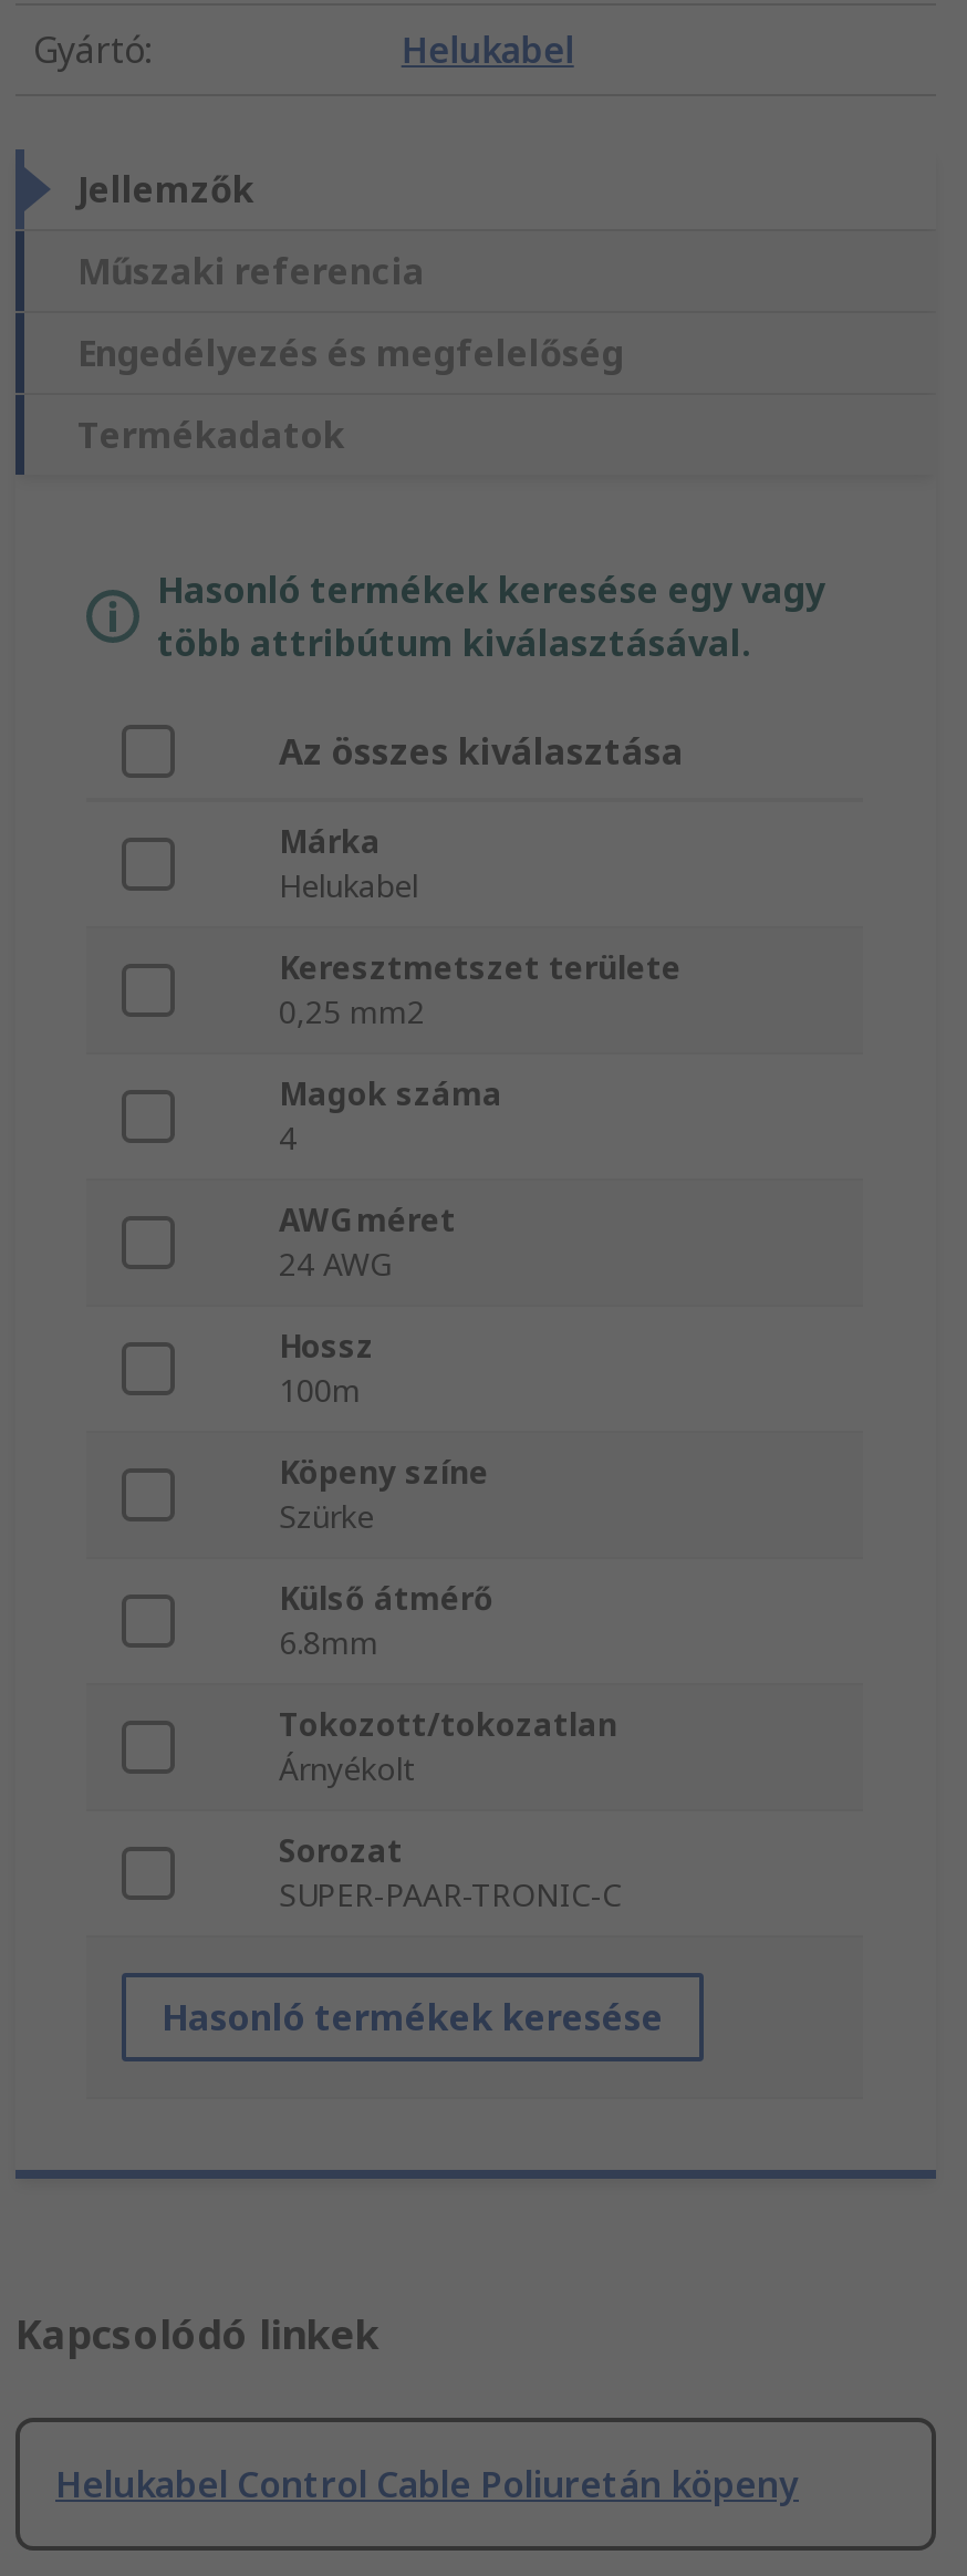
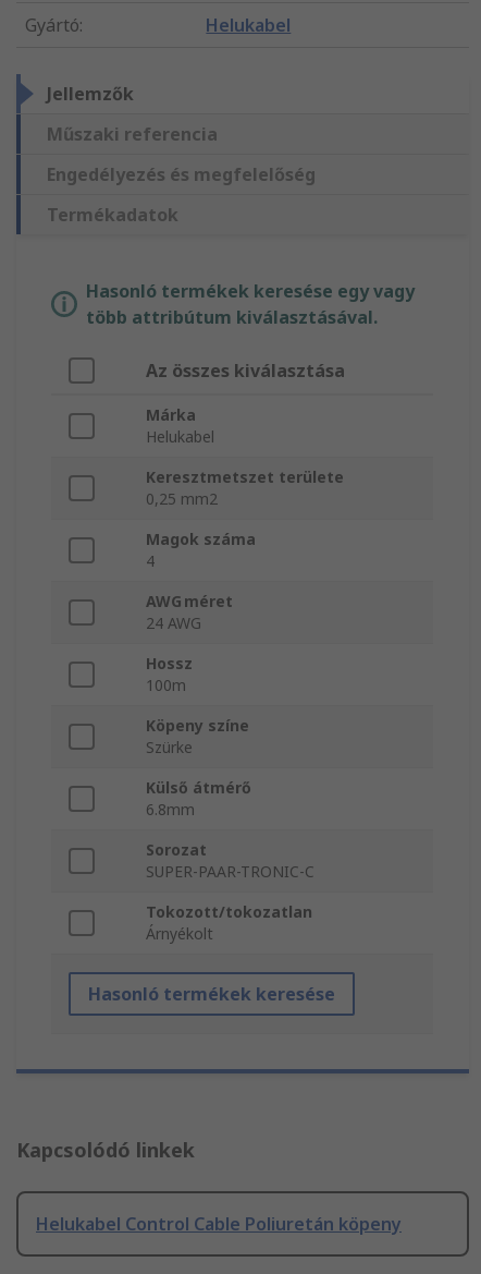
moved down: Tokozott/tokozatlan | Árnyékolt

moved up: Sorozat | SUPER-PAAR-TRONIC-C
